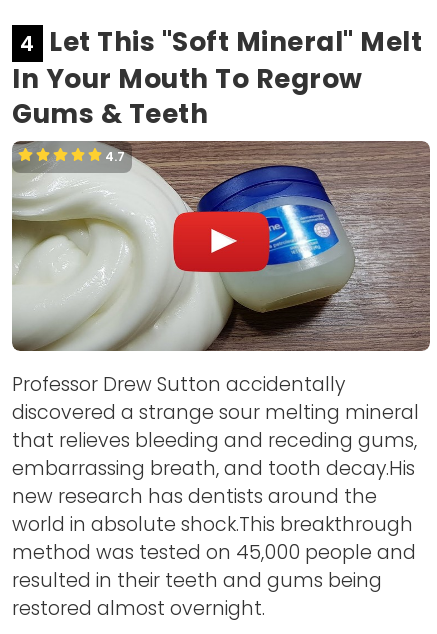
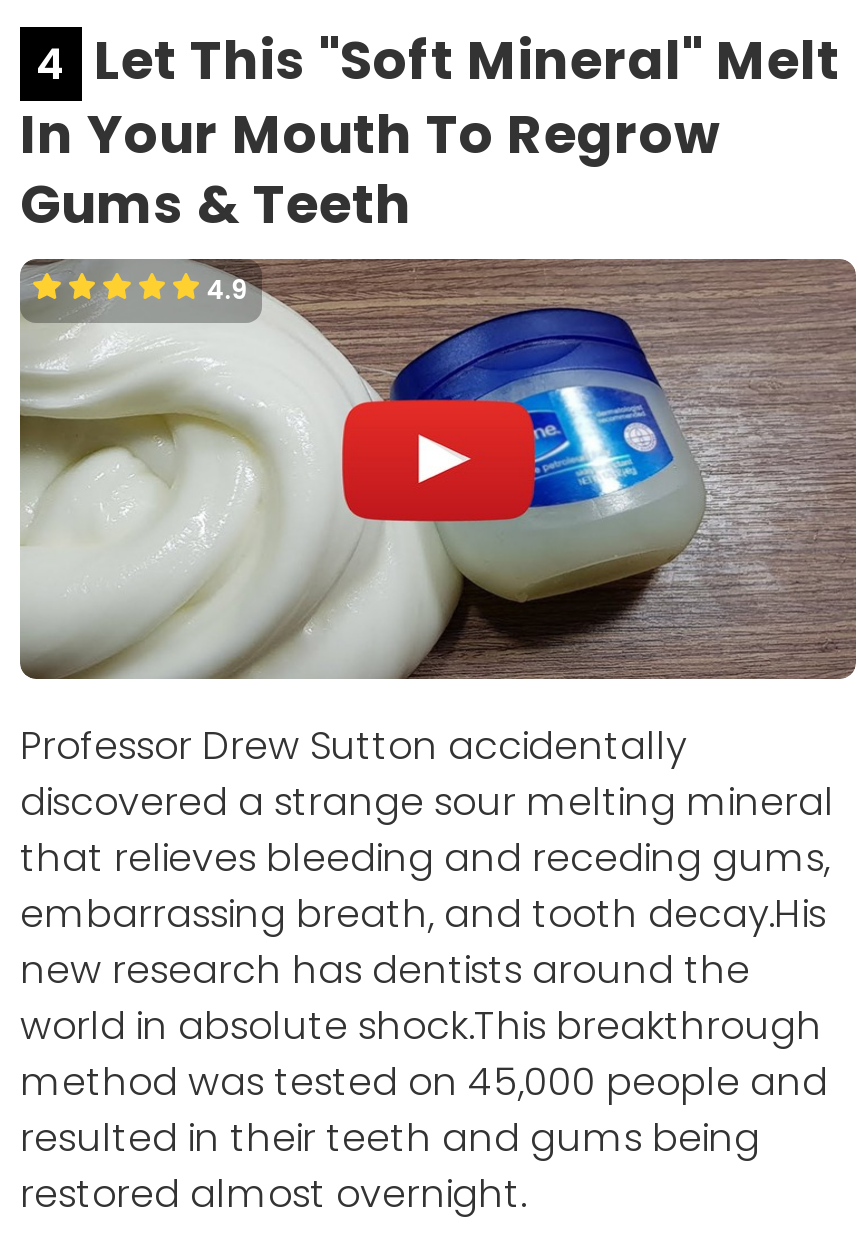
- 4.7
+ 4.9
